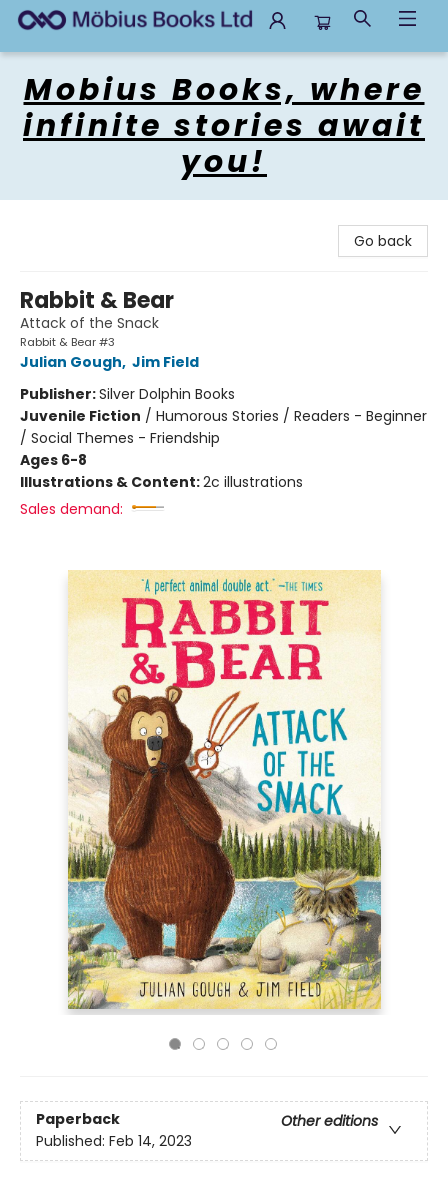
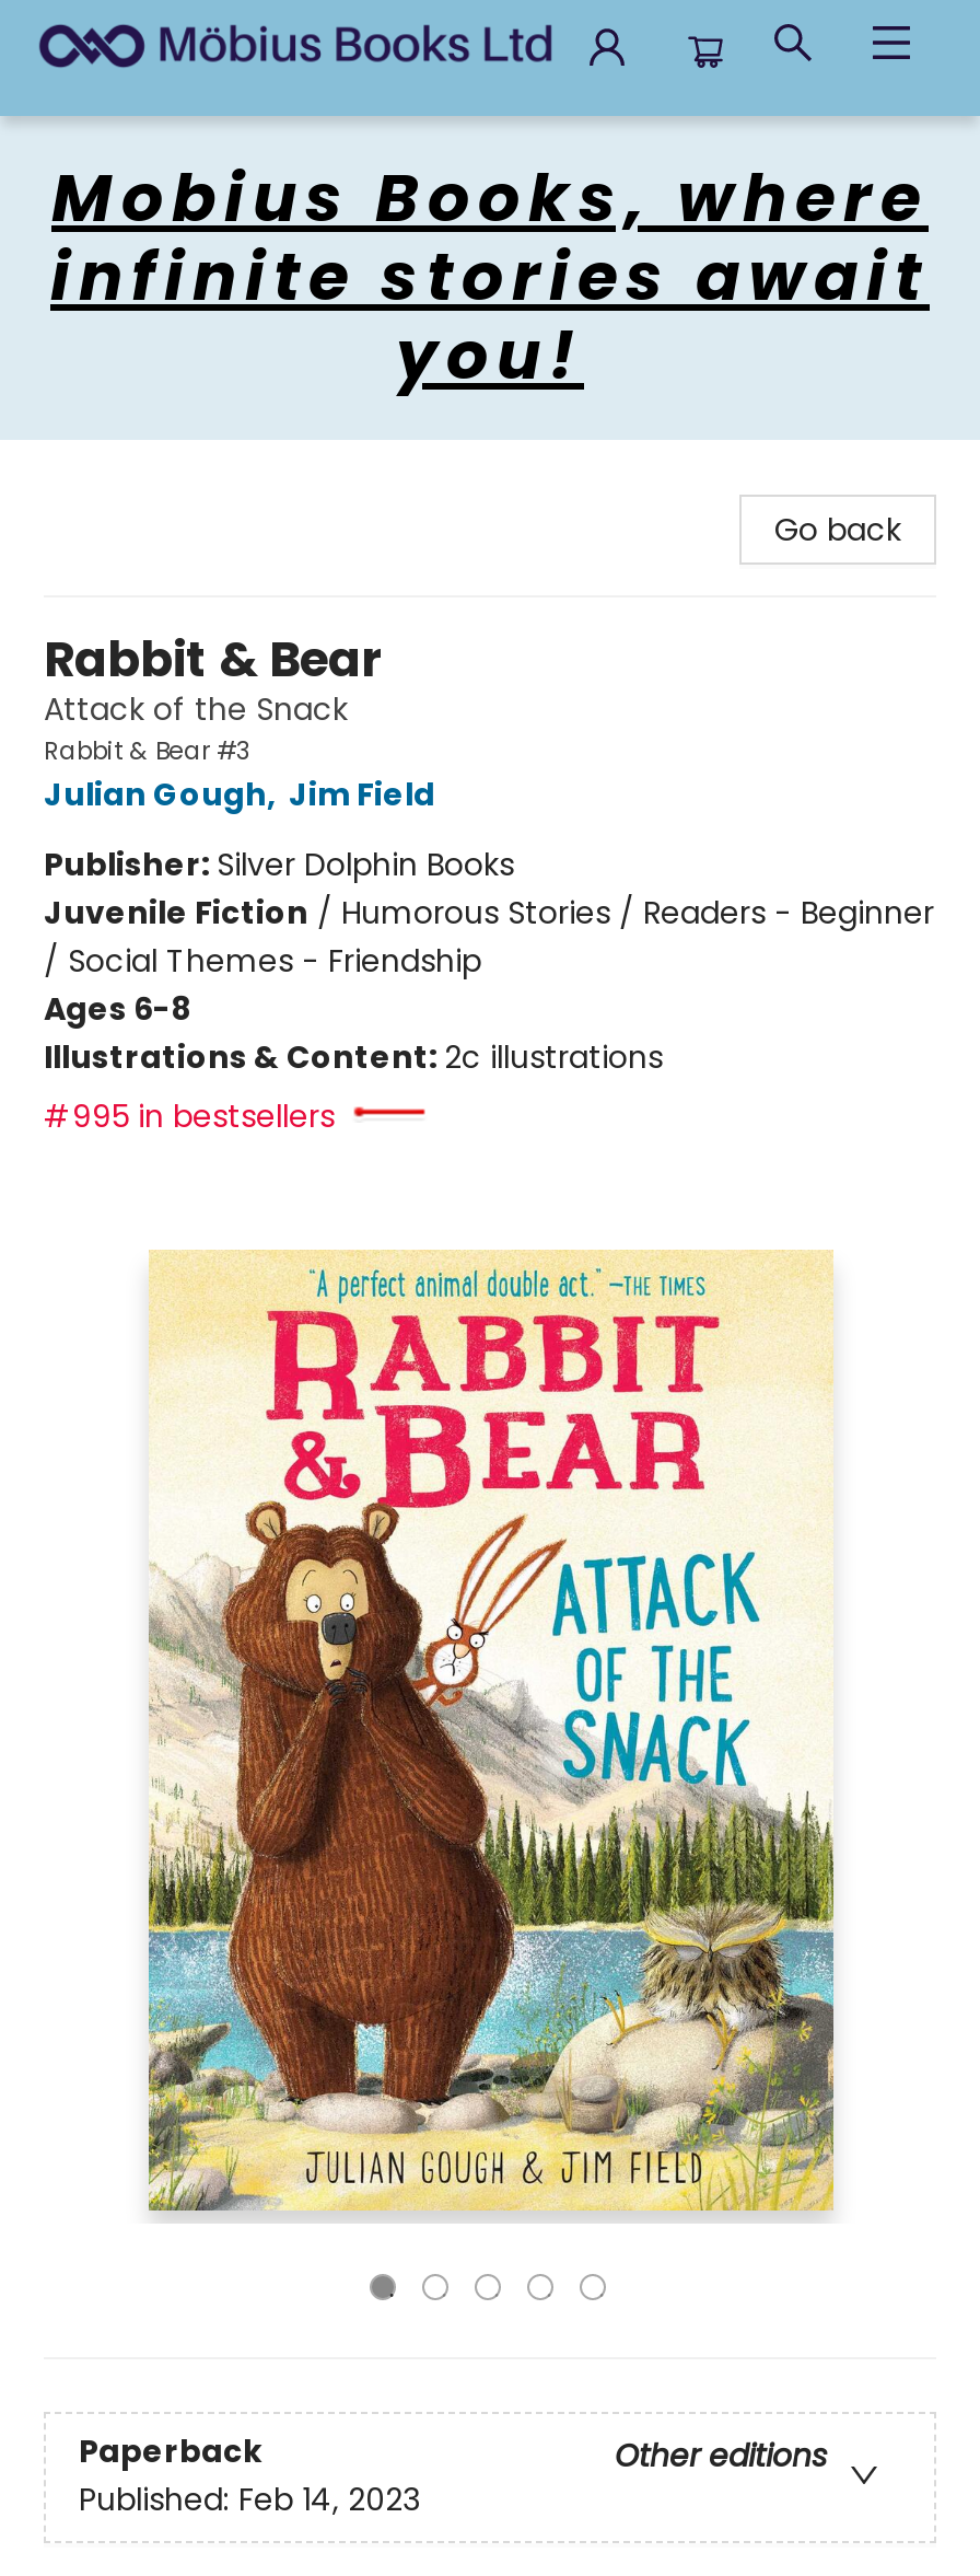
- Sales demand:
+ #995 in bestsellers
